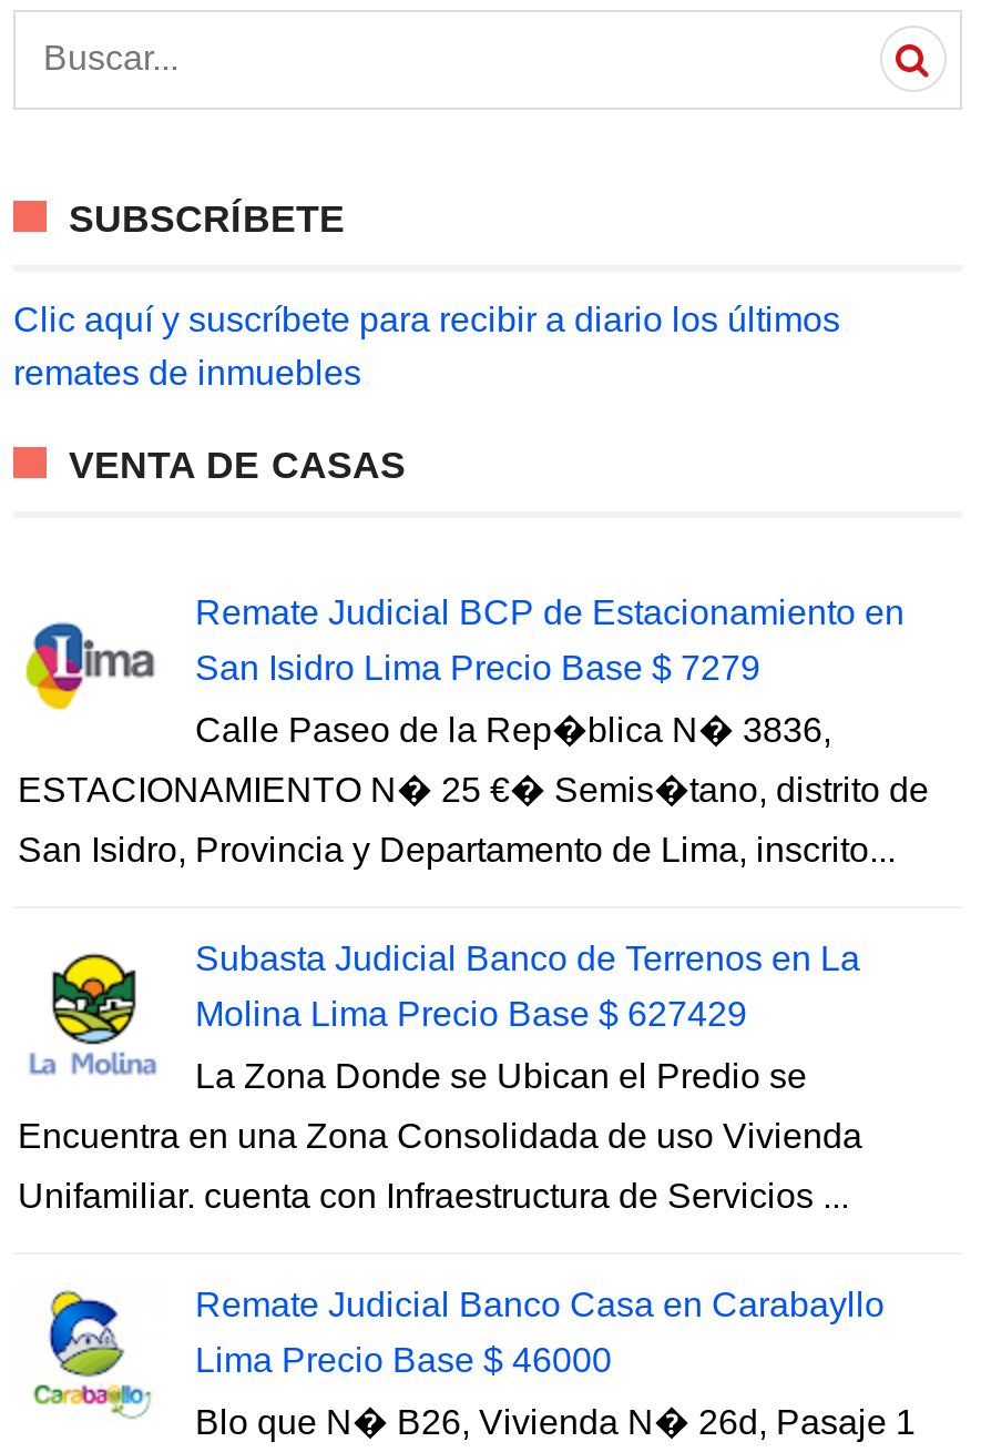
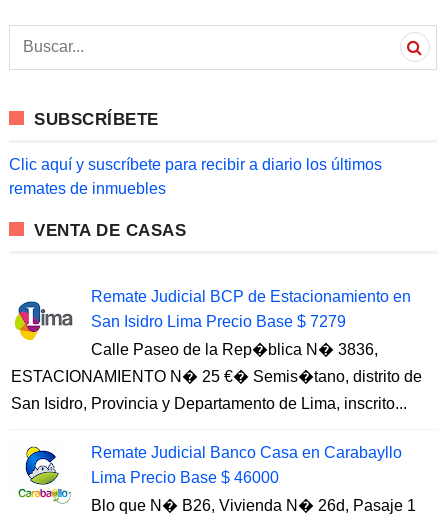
- [image]
- Subasta Judicial Banco de Terrenos en La
- Molina Lima Precio Base $ 627429
- La Zona Donde se Ubican el Predio se
- Encuentra en una Zona Consolidada de uso Vivienda
- Unifamiliar. cuenta con Infraestructura de Servicios ...
